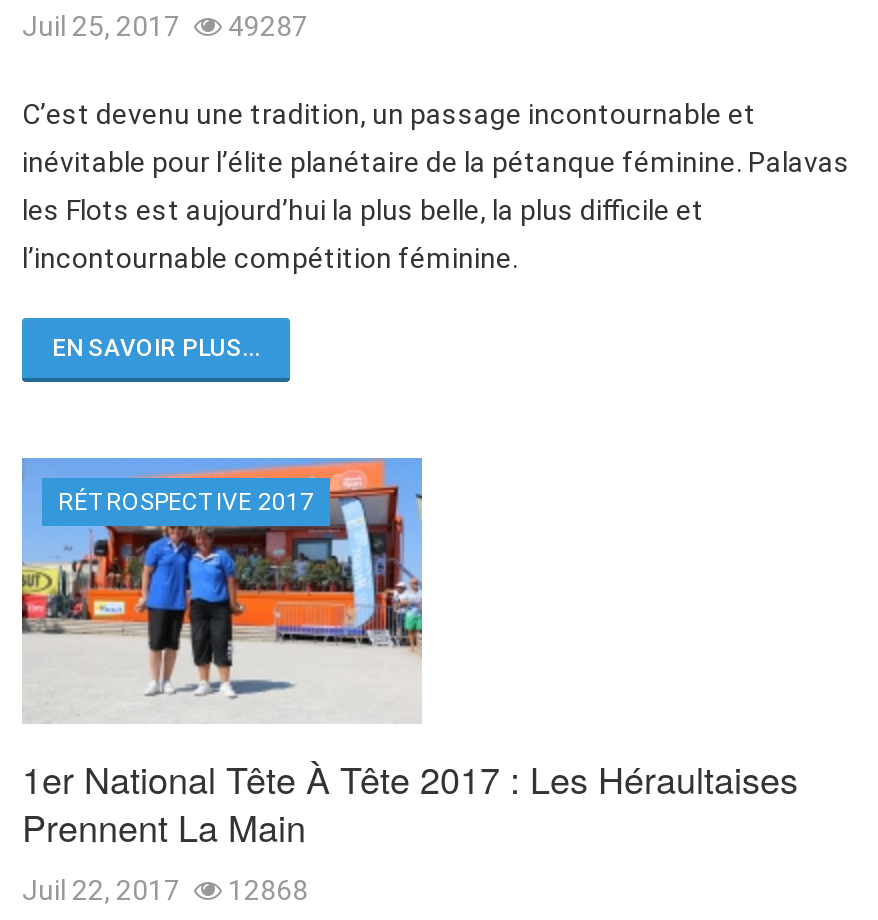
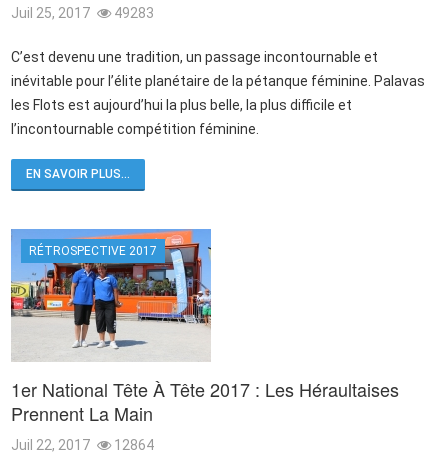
- Juil 25, 2017 49287
+ Juil 25, 2017 49283

- Juil 22, 2017 12868
+ Juil 22, 2017 12864
